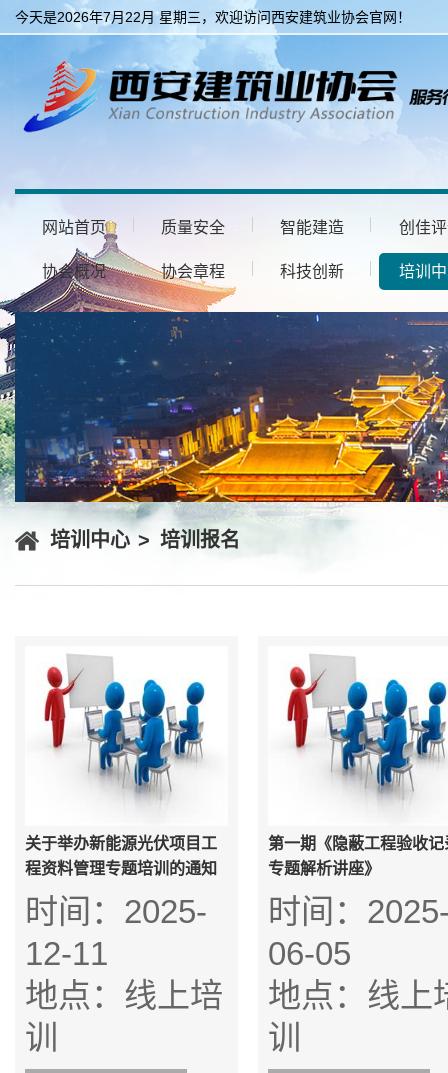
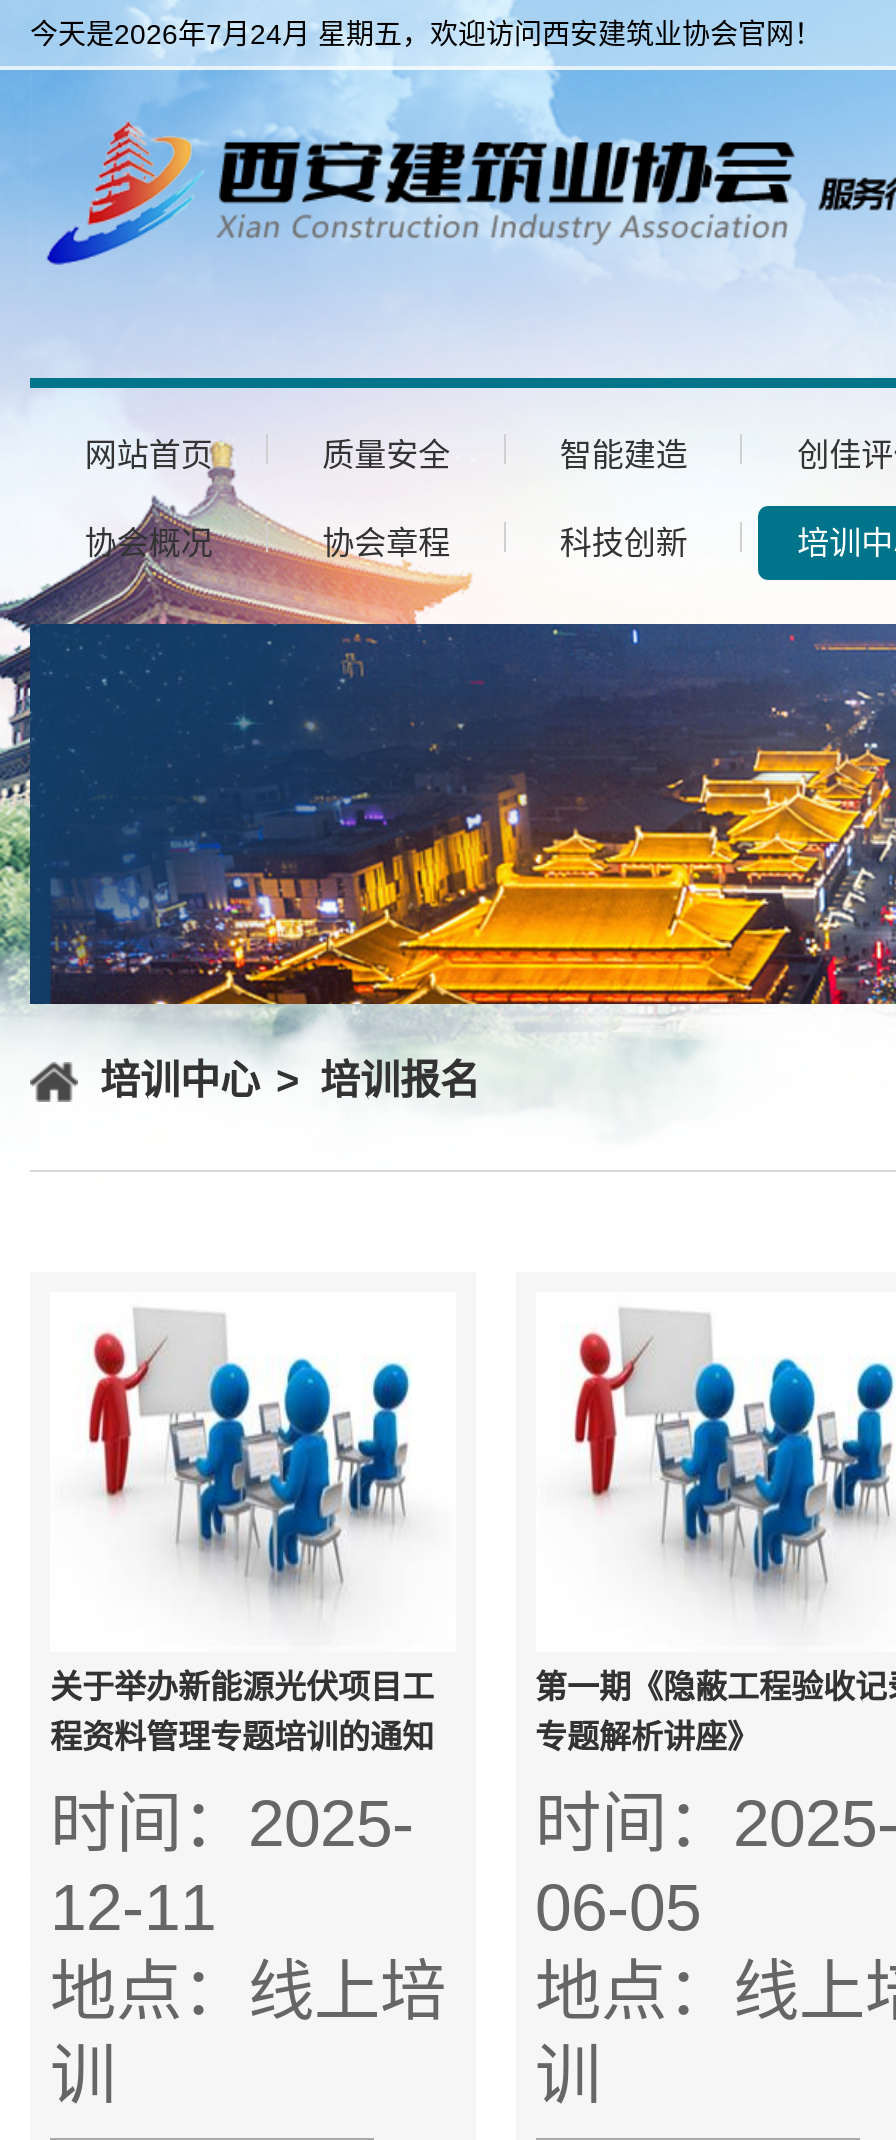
- 今天是2026年7月22月 星期三，欢迎访问西安建筑业协会官网！
+ 今天是2026年7月24月 星期五，欢迎访问西安建筑业协会官网！
